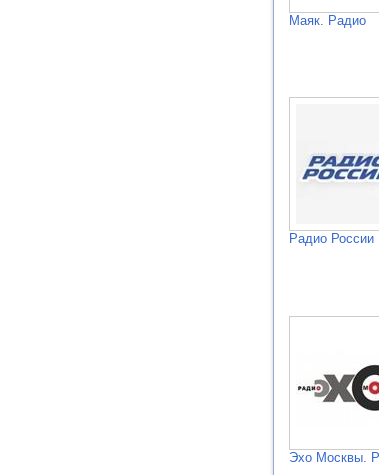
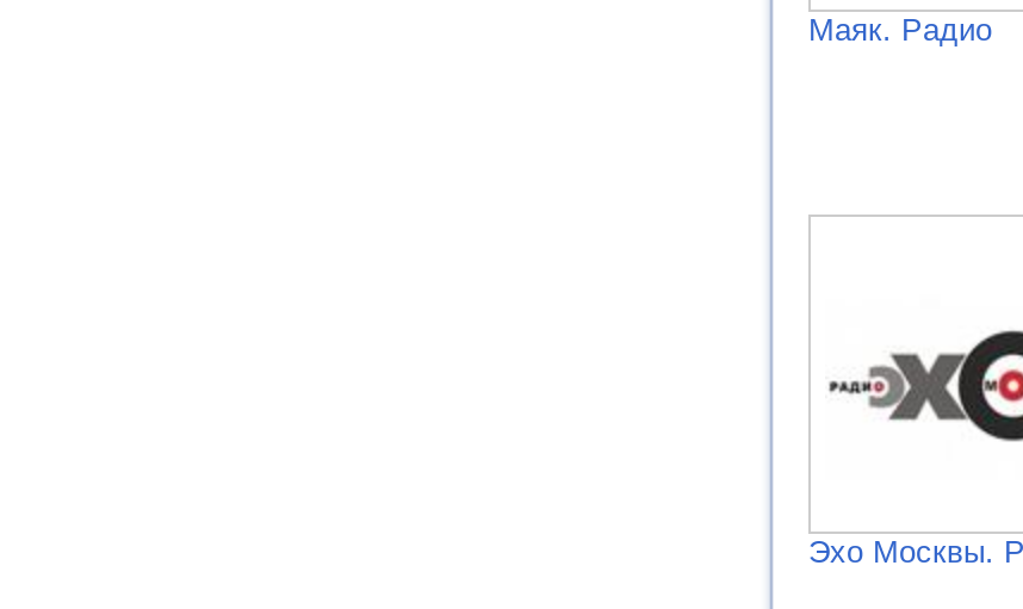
- [image]

- Радио России
